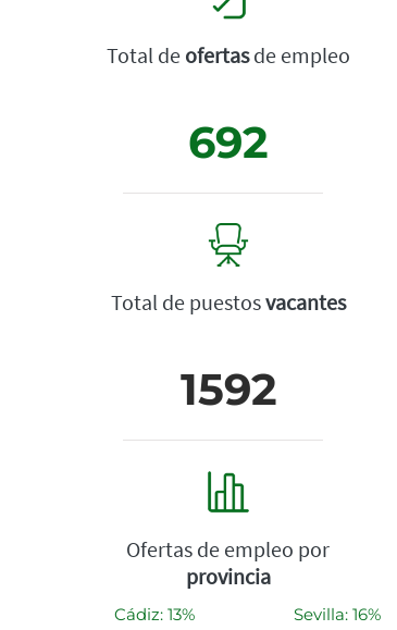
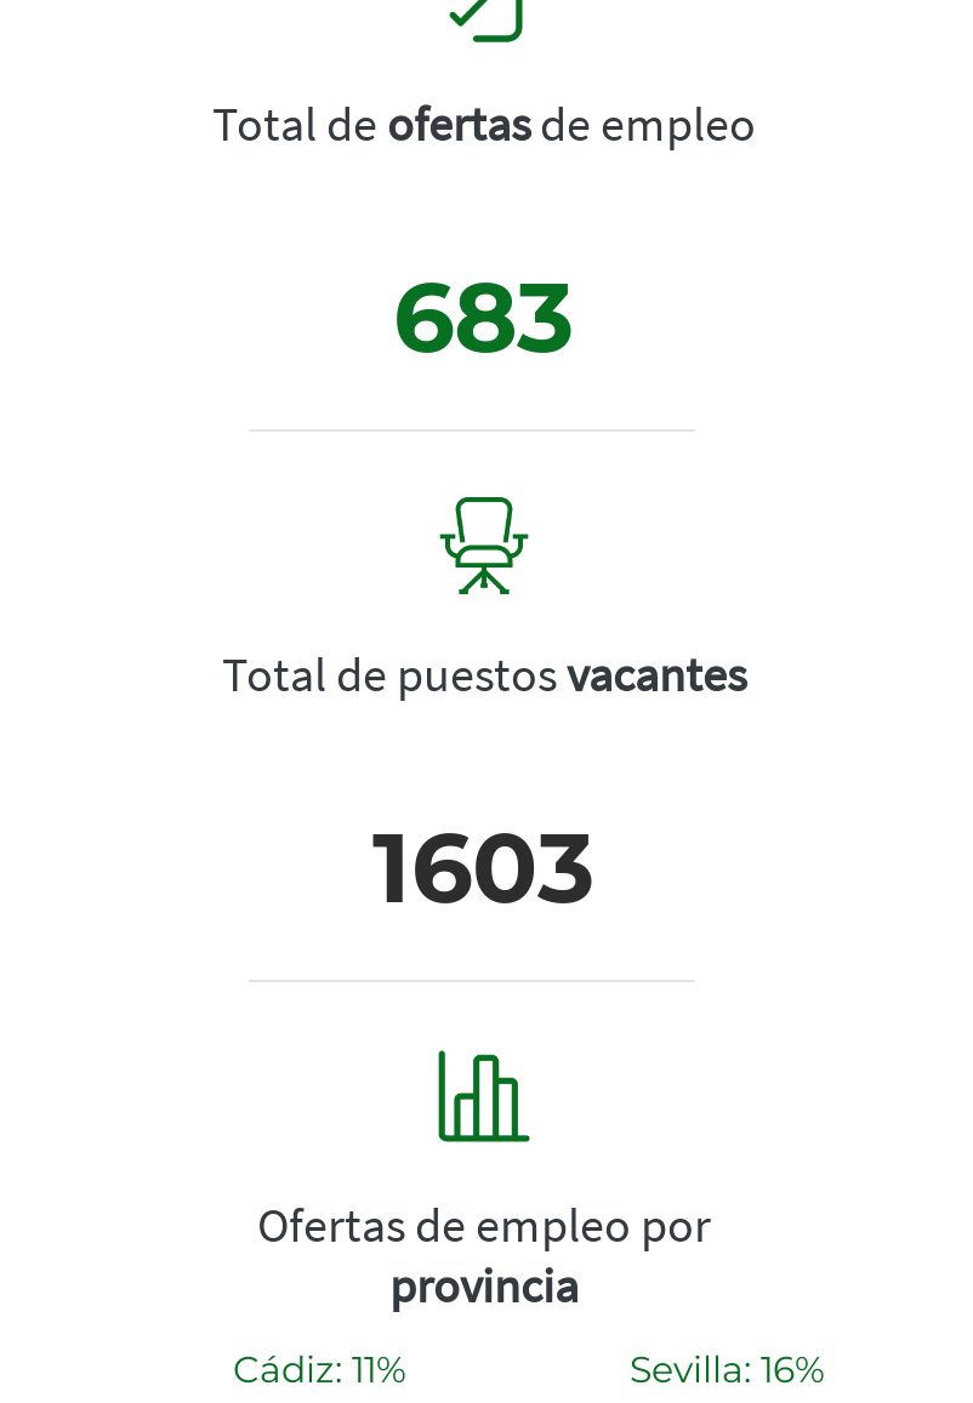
- 692
+ 683

- 1592
+ 1603

- Cádiz: 13%
+ Cádiz: 11%
